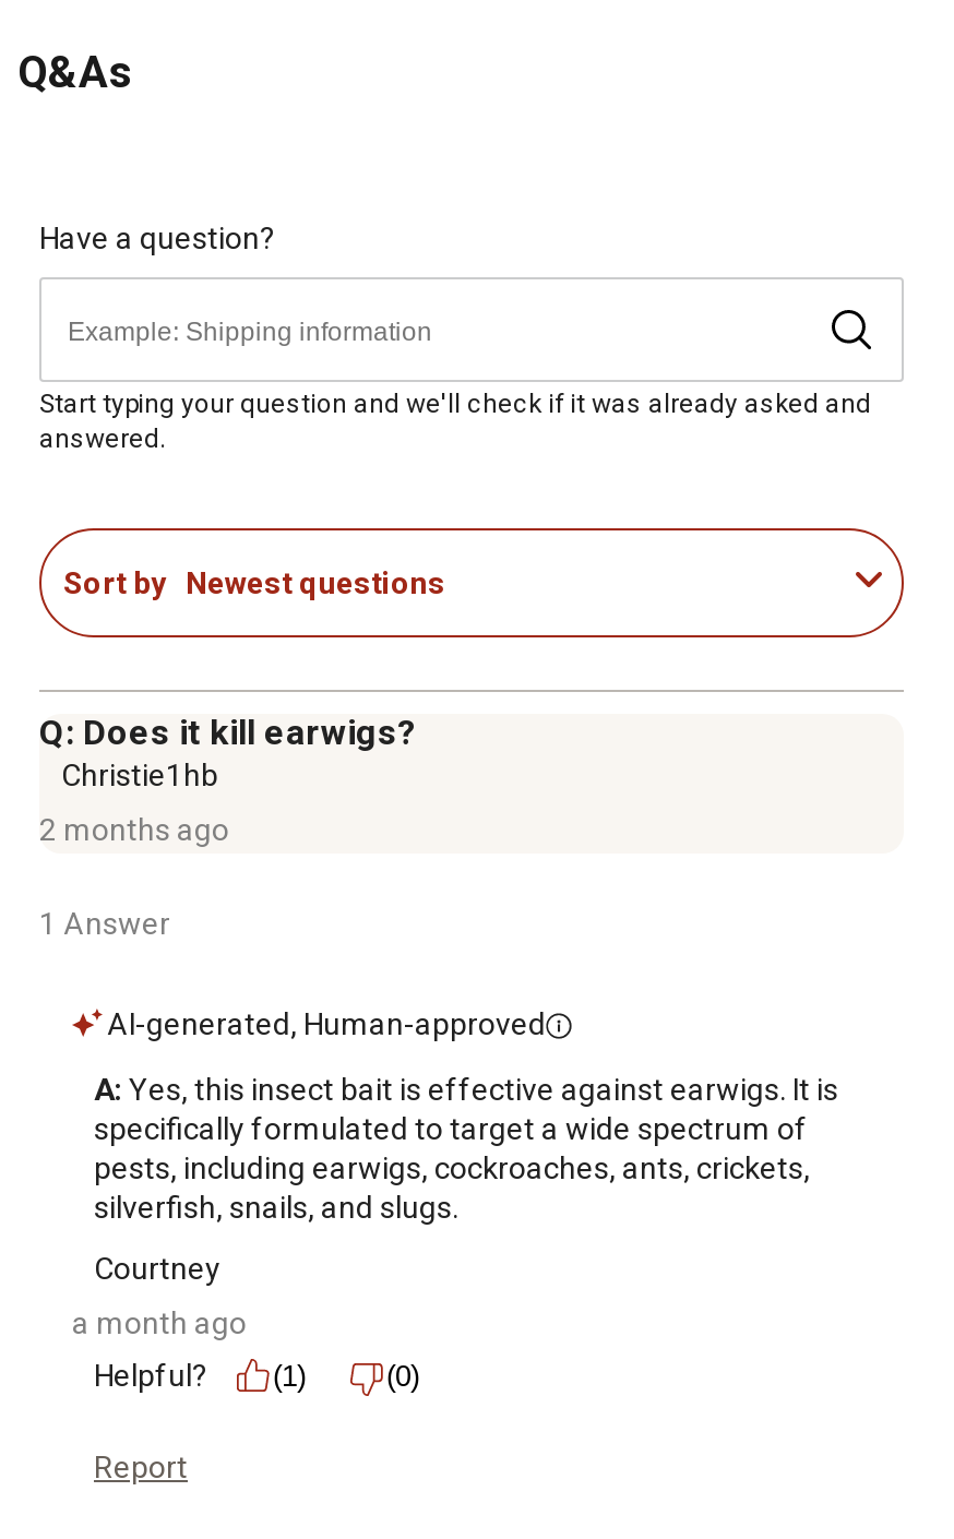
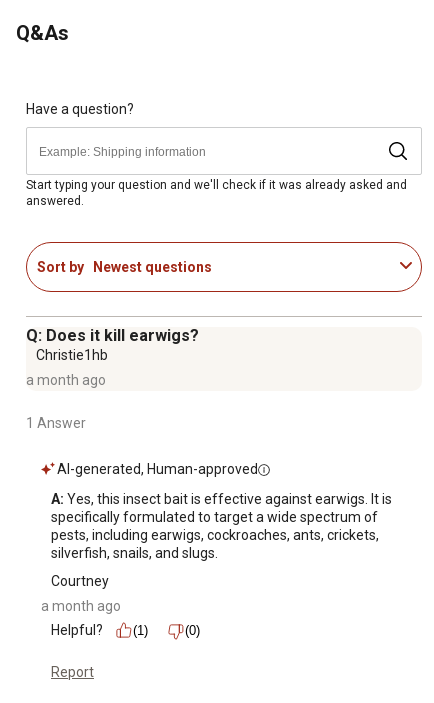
- 2 months ago
+ a month ago
